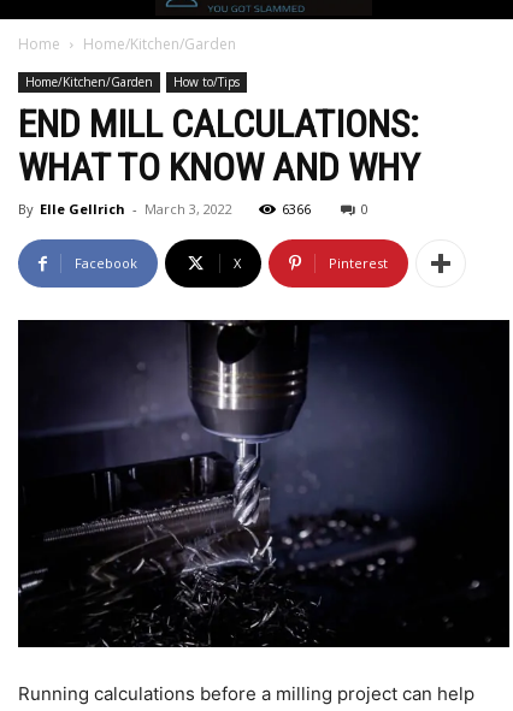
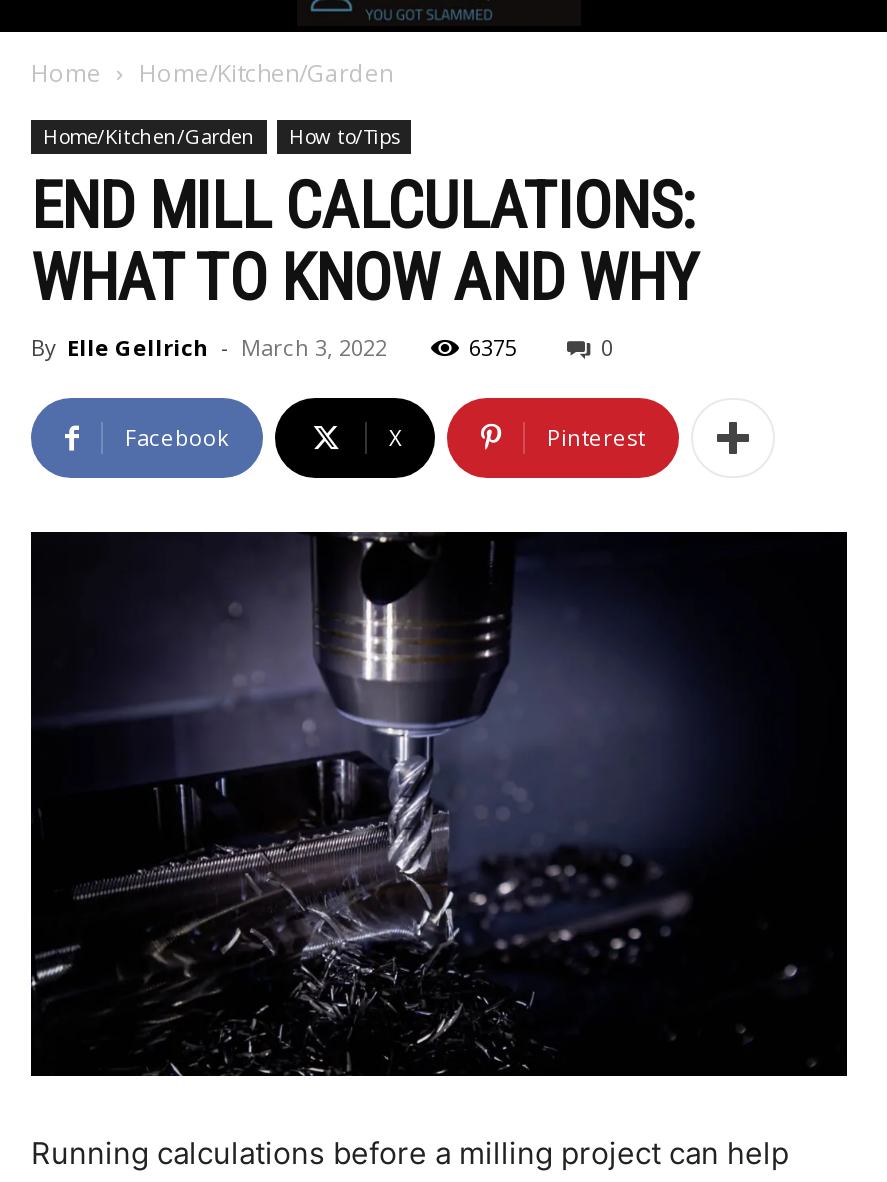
- 6366
+ 6375
